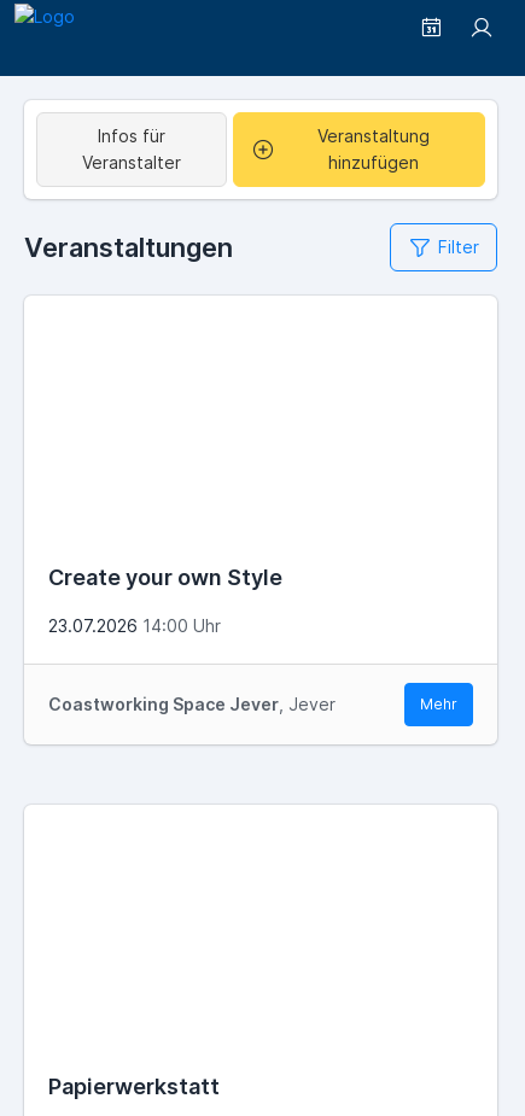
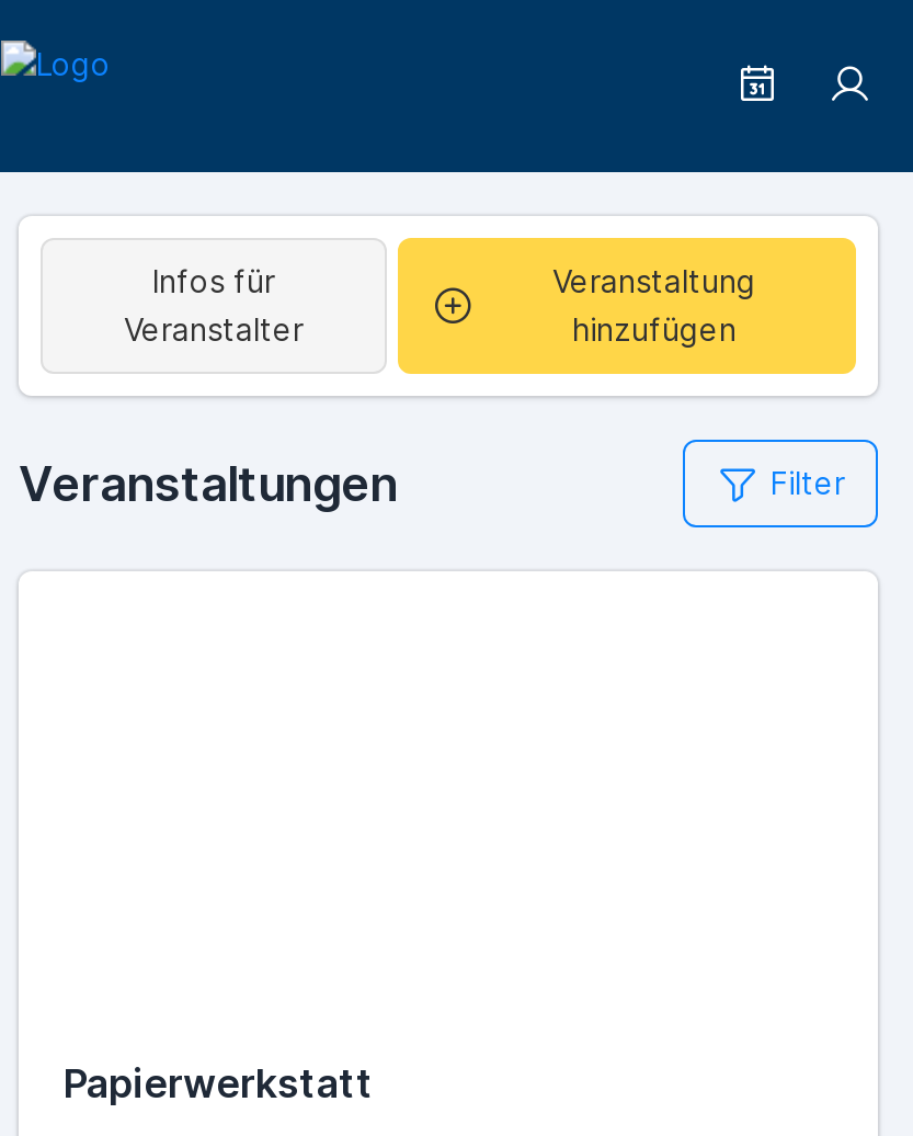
- Create your own Style
- 23.07.2026 14:00 Uhr

- Coastworking Space Jever, Jever
- Mehr
